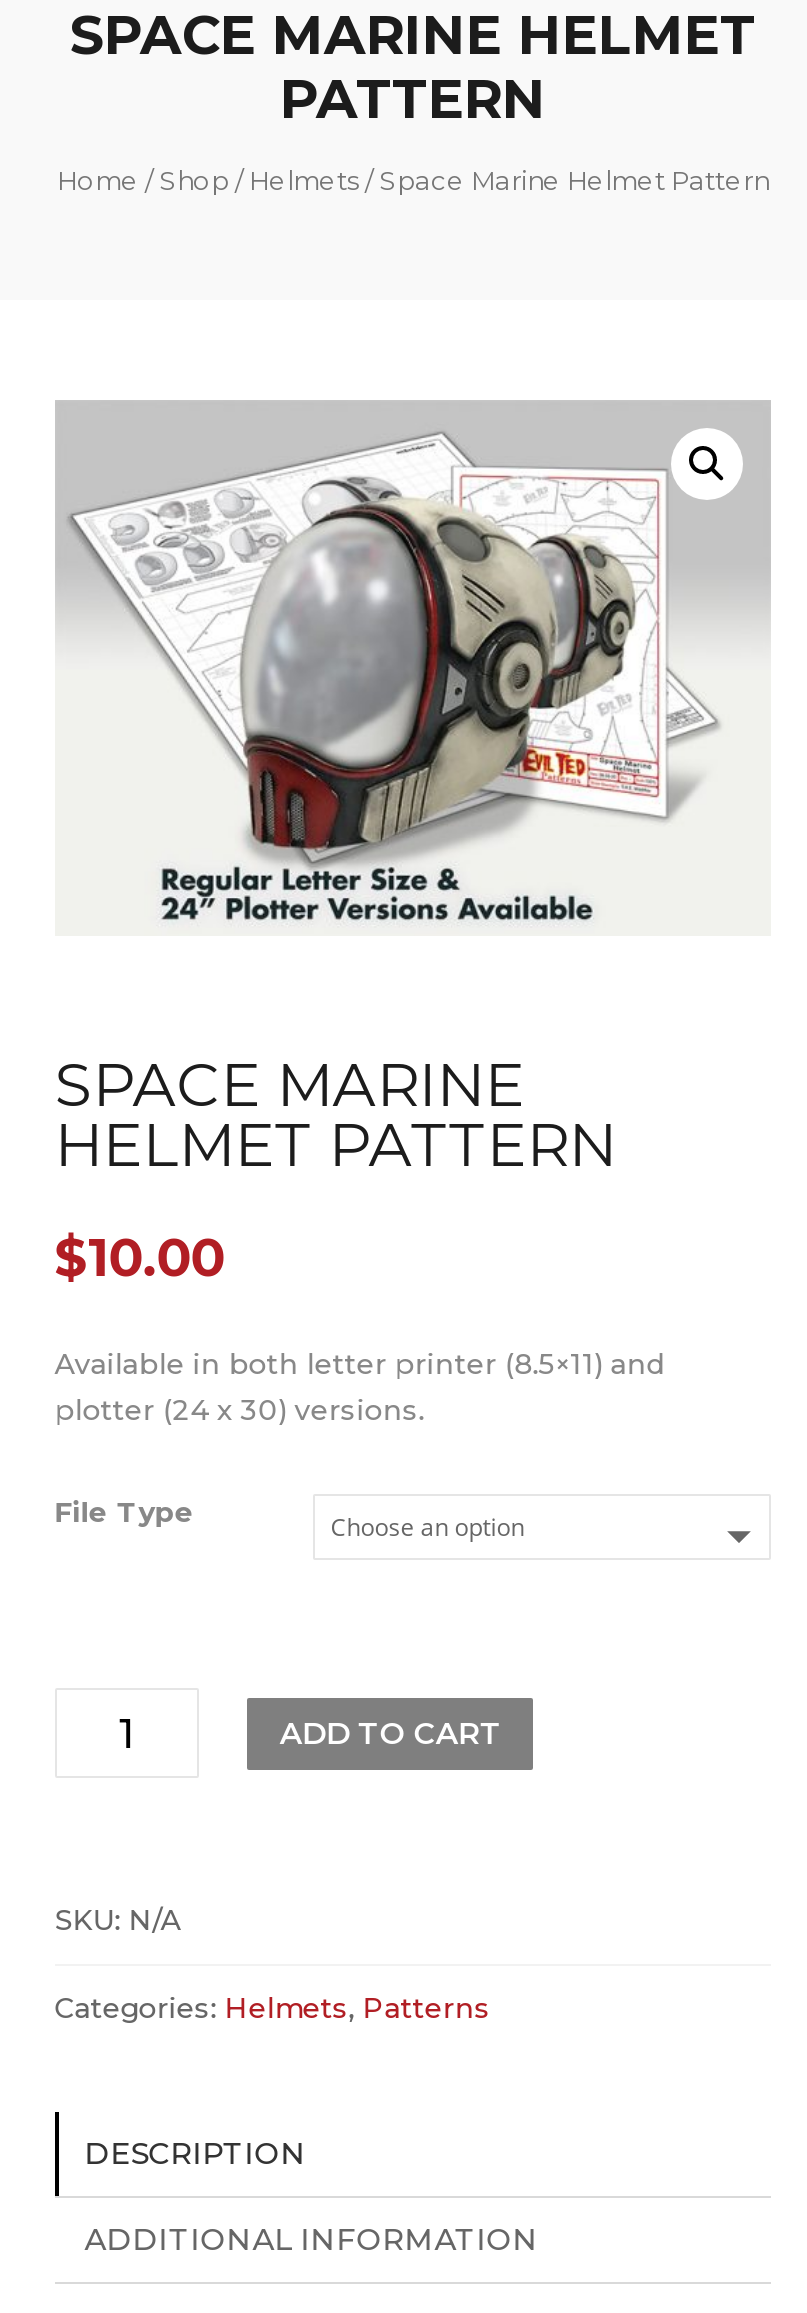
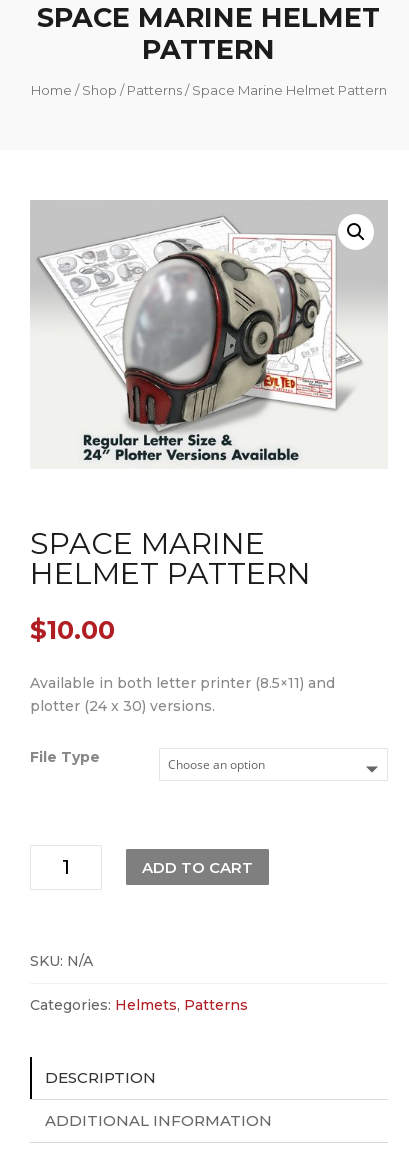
- Home / Shop / Helmets / Space Marine Helmet Pattern
+ Home / Shop / Patterns / Space Marine Helmet Pattern
